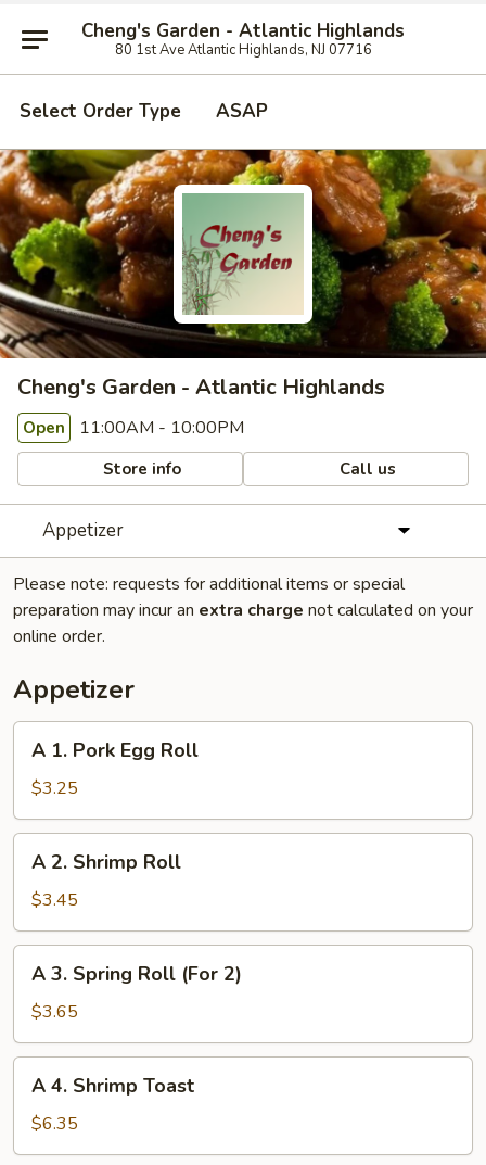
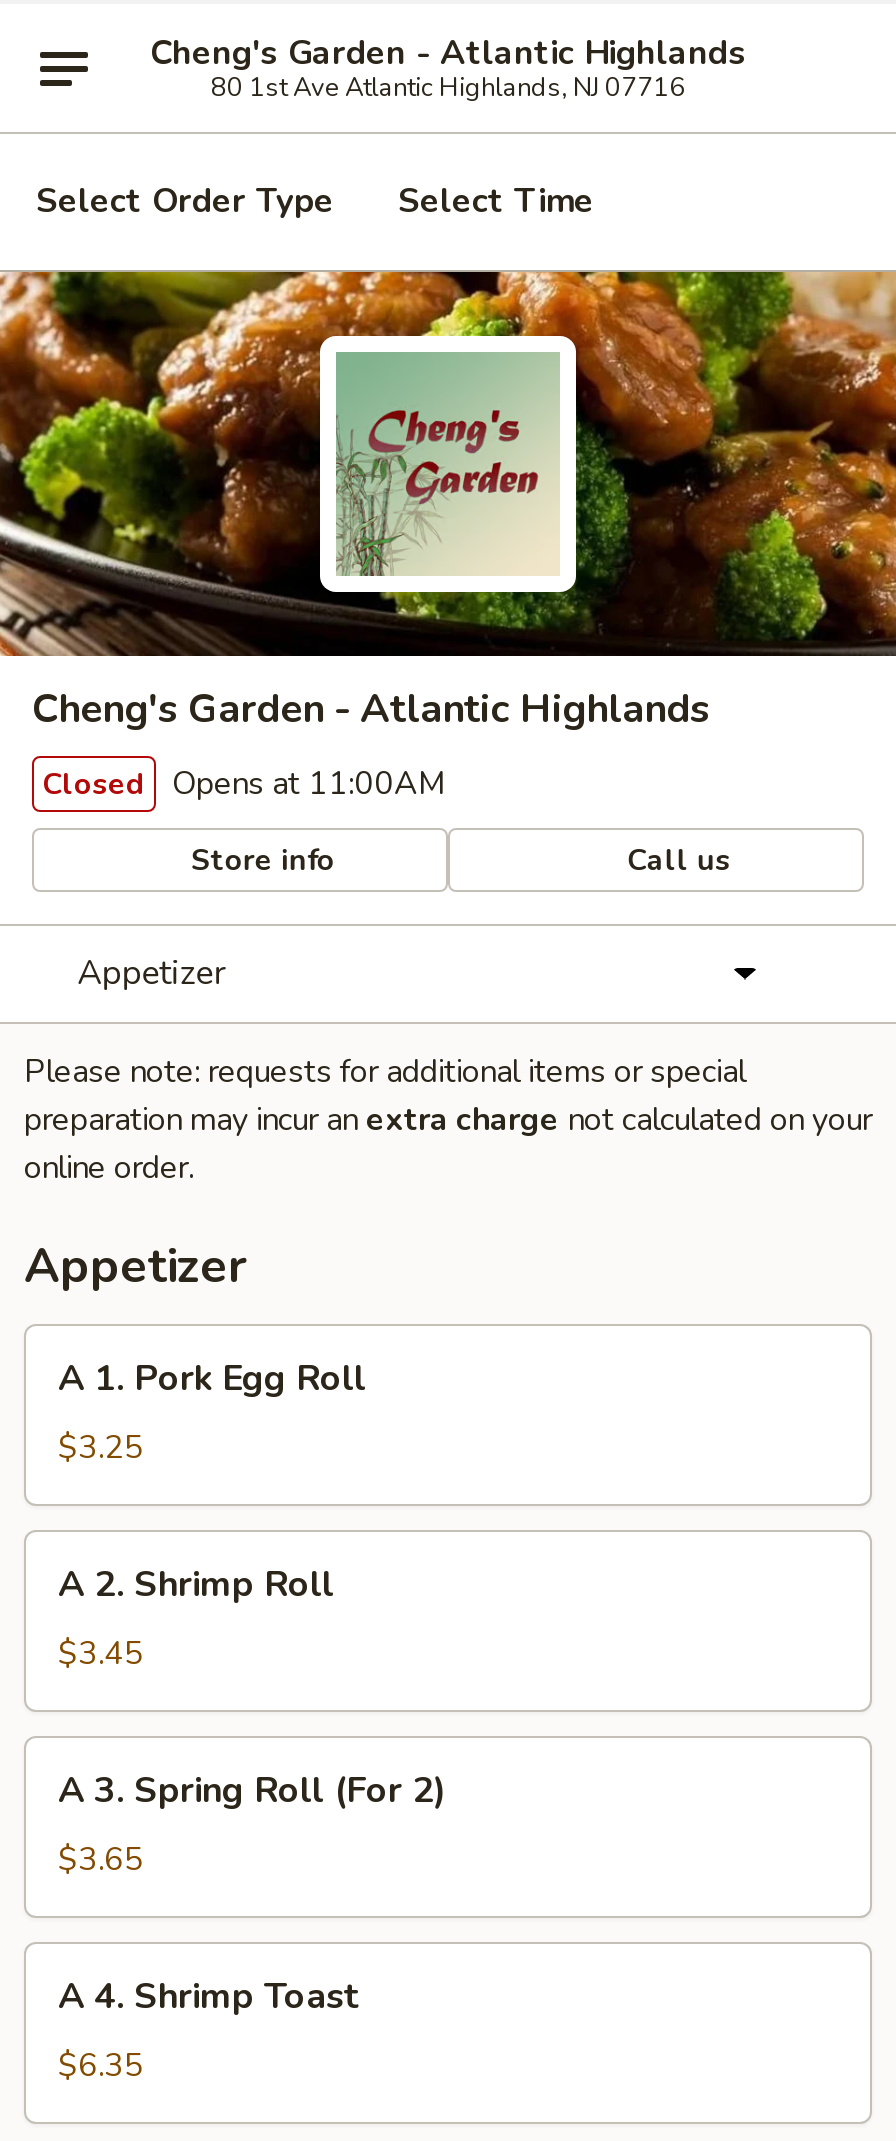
- ASAP
+ Select Time

- Open 11:00AM - 10:00PM
+ Closed Opens at 11:00AM
